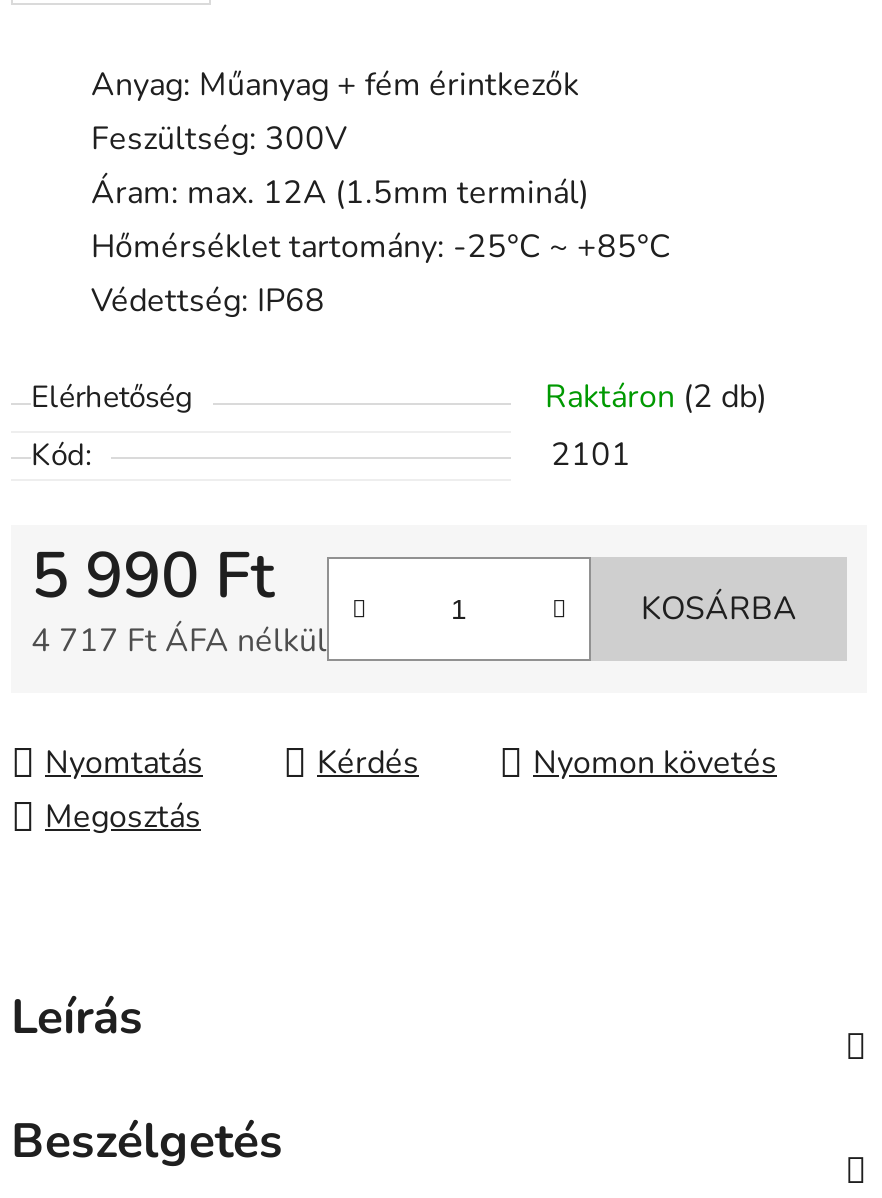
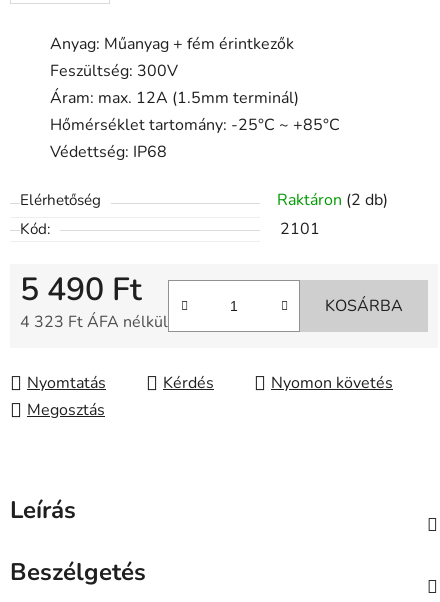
- 5 990 Ft
+ 5 490 Ft

- 4 717 Ft ÁFA nélkül
+ 4 323 Ft ÁFA nélkül
